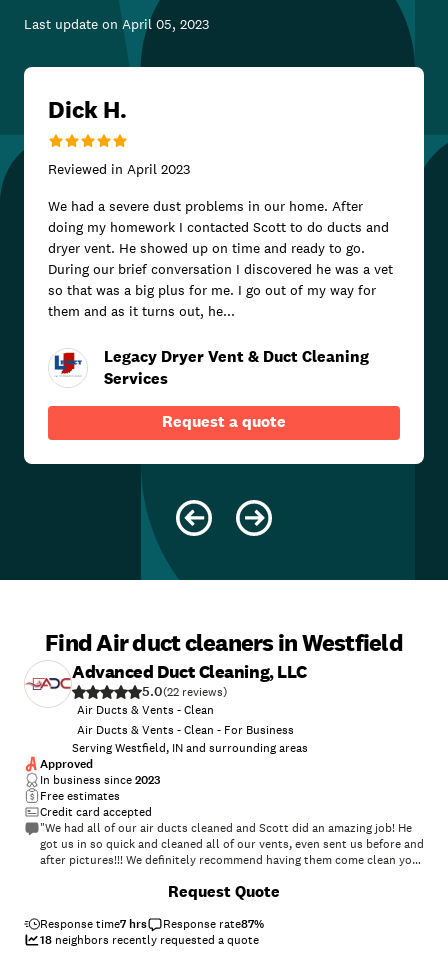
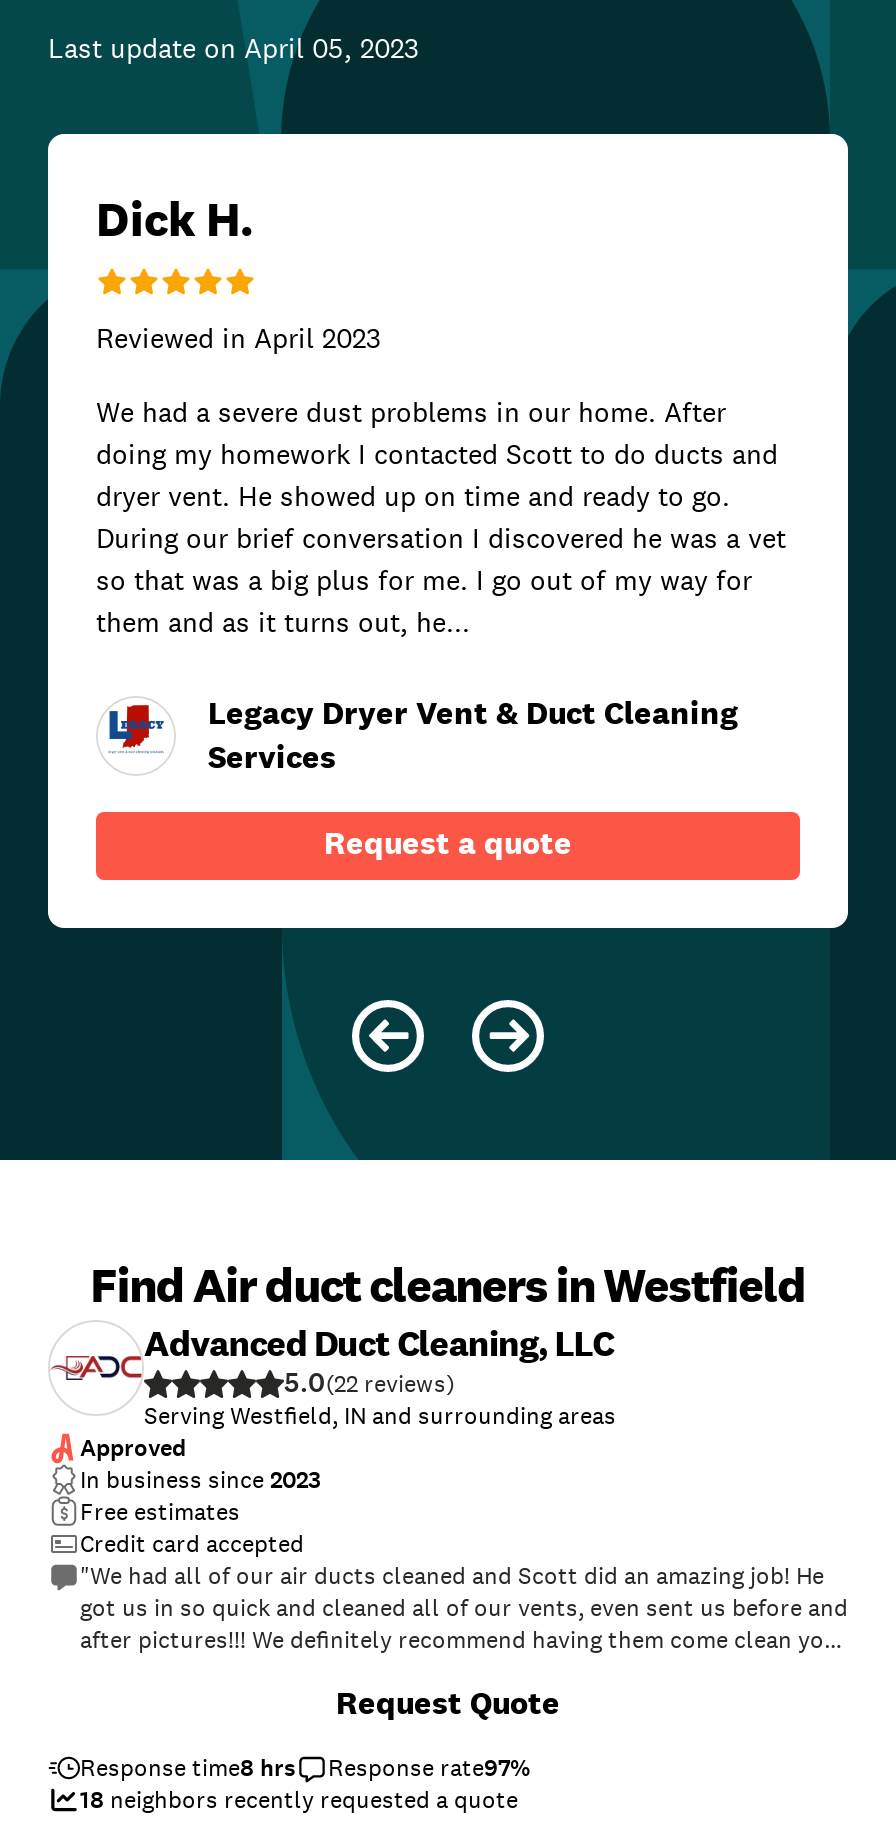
- Air Ducts & Vents - Clean
- Air Ducts & Vents - Clean - For Business

- Response time7 hrs
+ Response time8 hrs

- Response rate87%
+ Response rate97%
